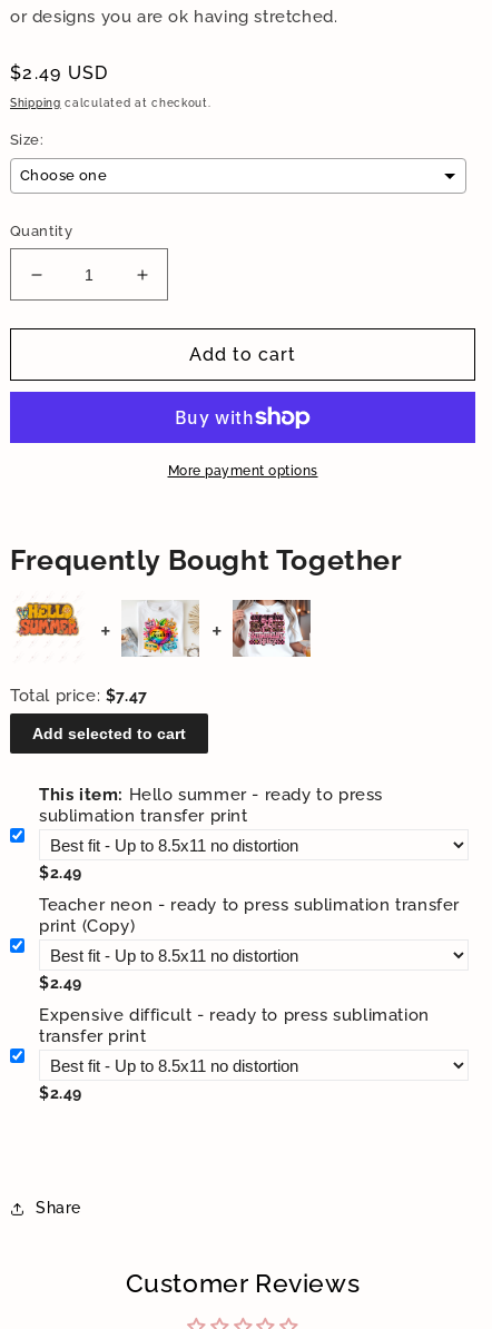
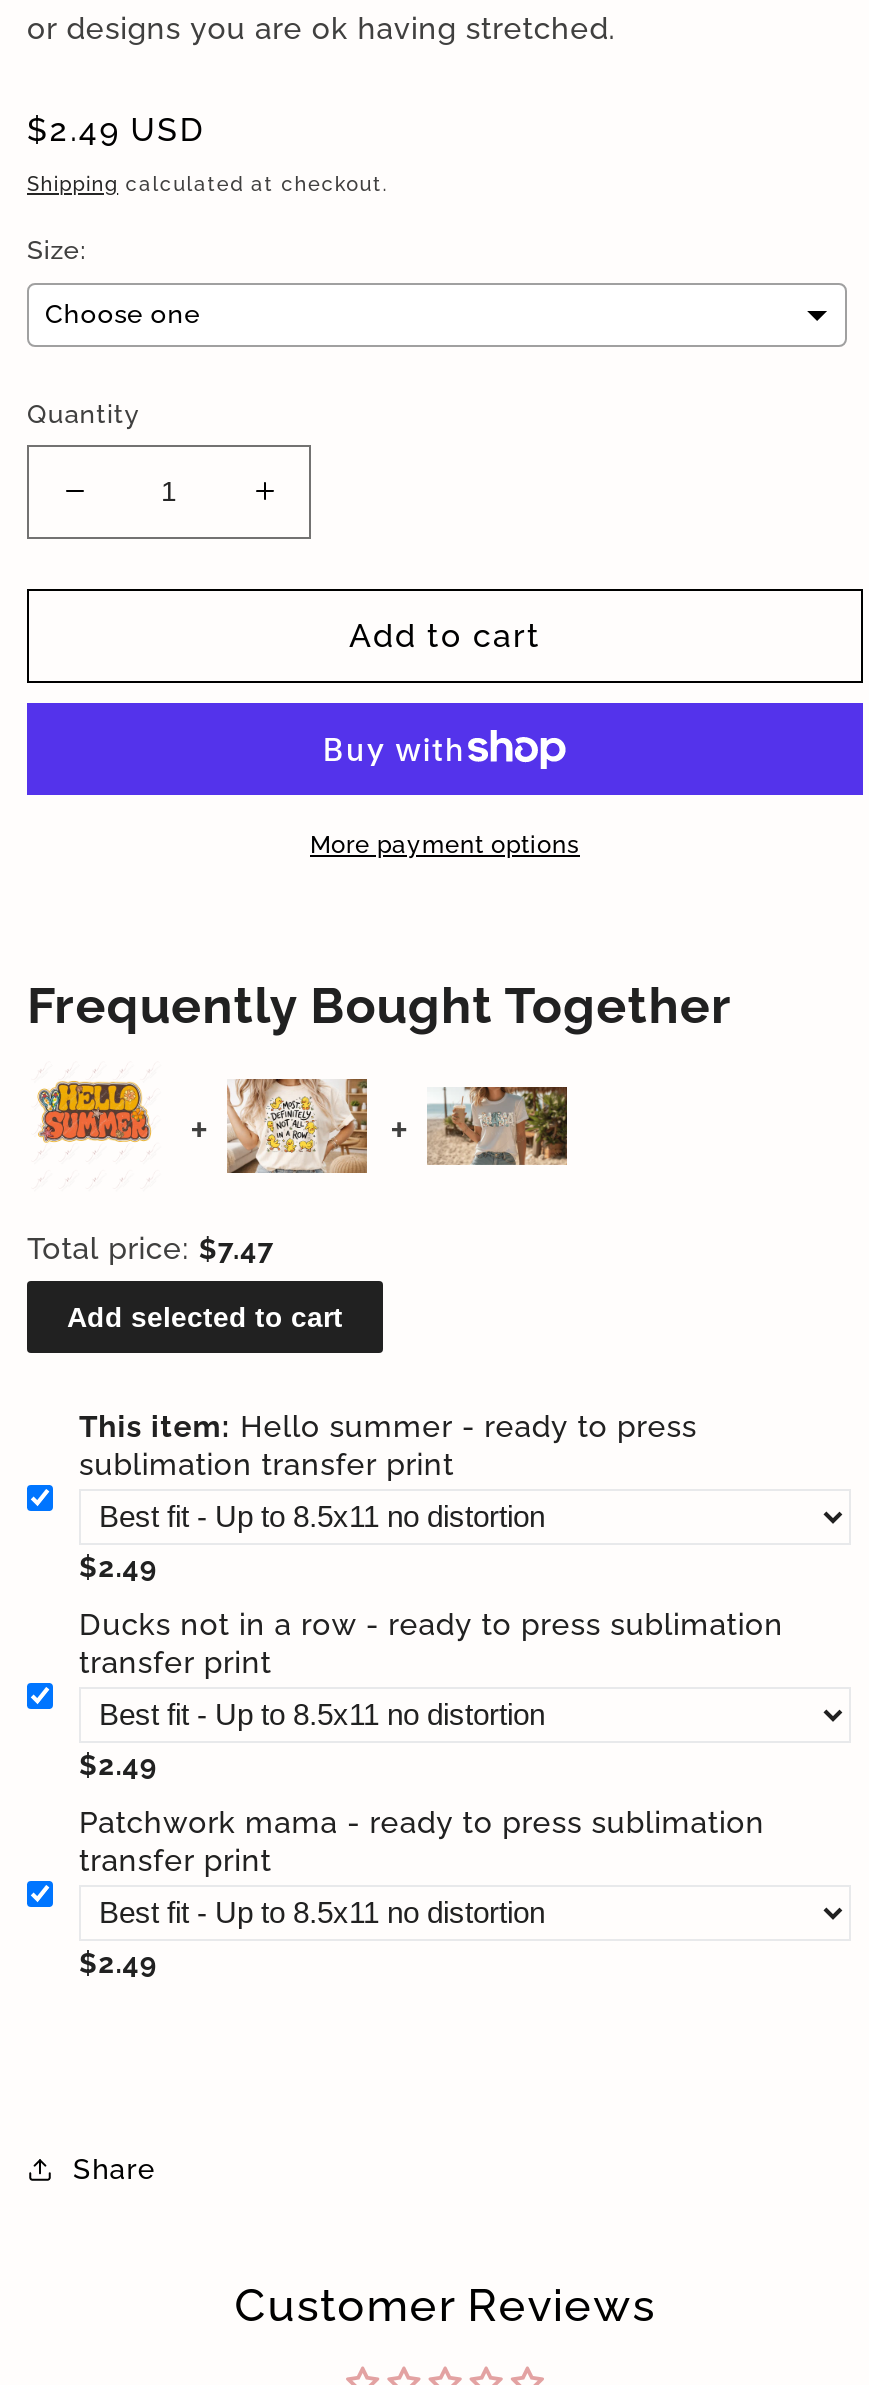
- [image]
+ [image]

- [image]
+ [image]

- Teacher neon - ready to press sublimation transfer
- print (Copy)
+ Ducks not in a row - ready to press sublimation
+ transfer print

- Expensive difficult - ready to press sublimation
+ Patchwork mama - ready to press sublimation
